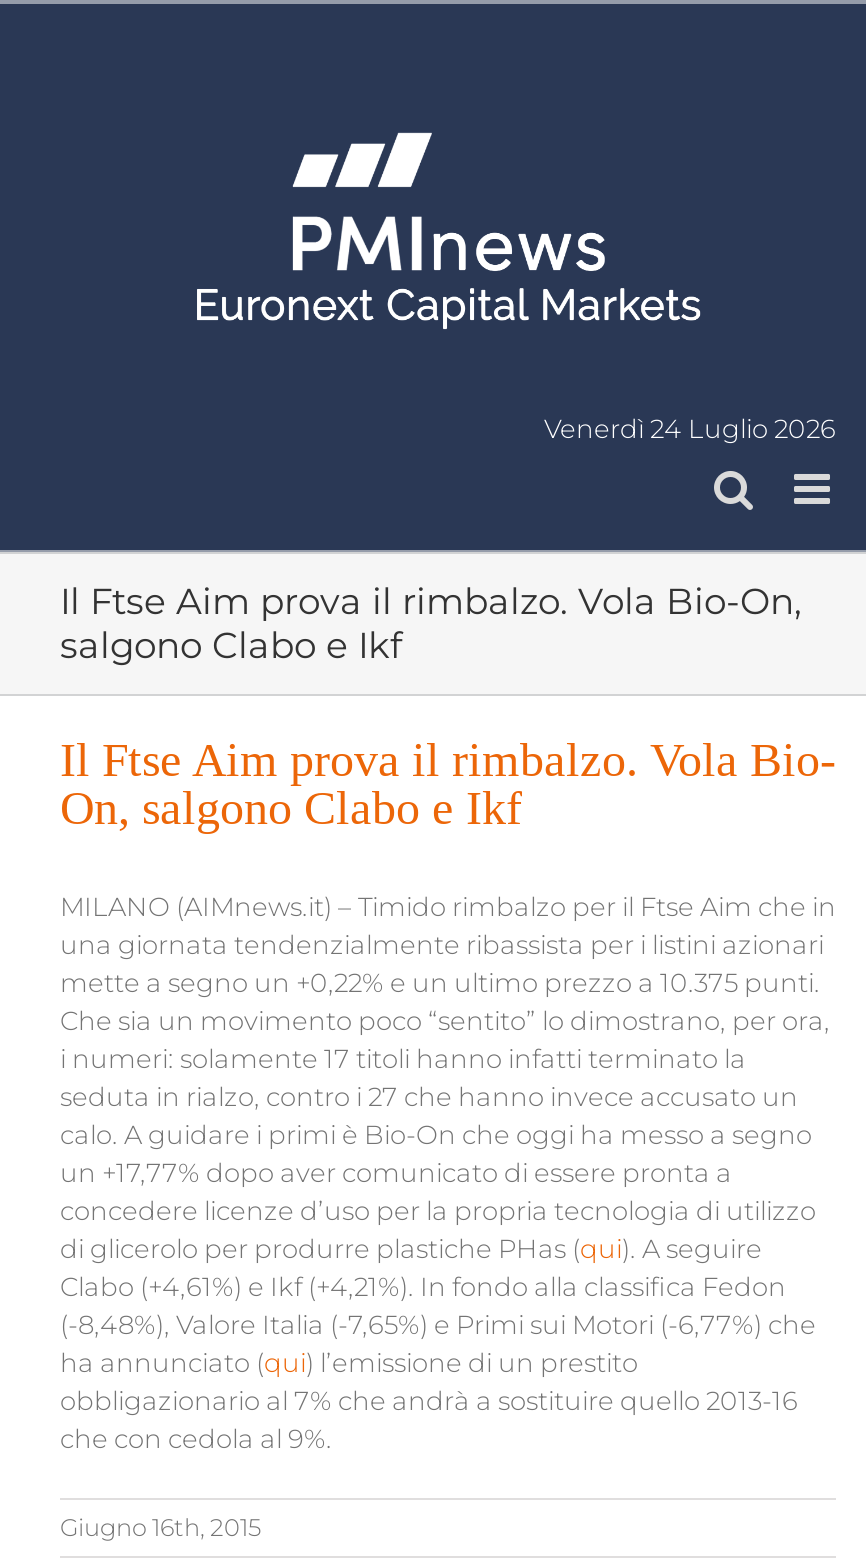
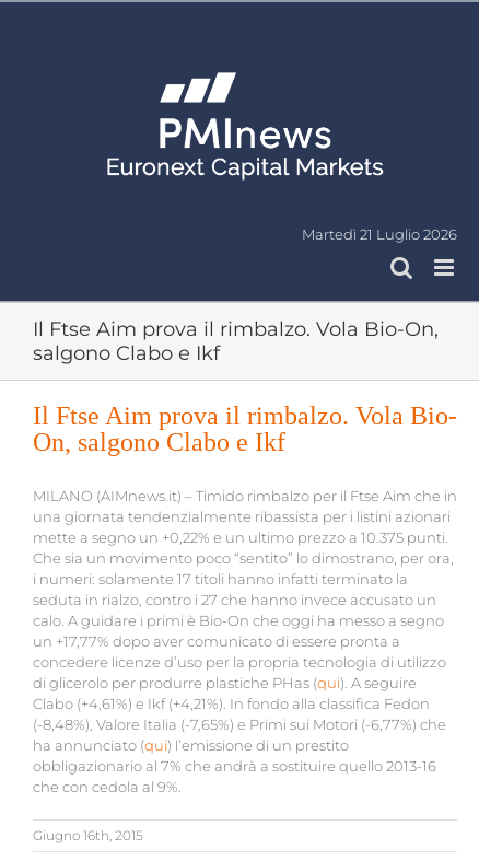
- Venerdì 24 Luglio 2026
+ Martedì 21 Luglio 2026
